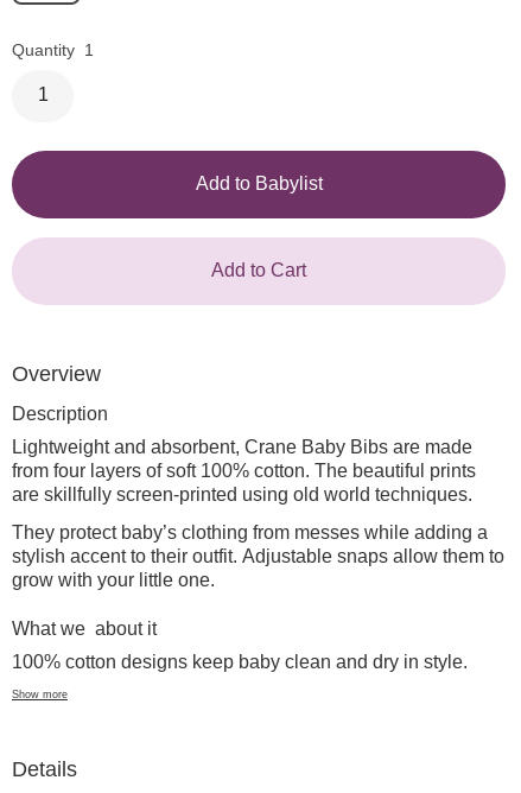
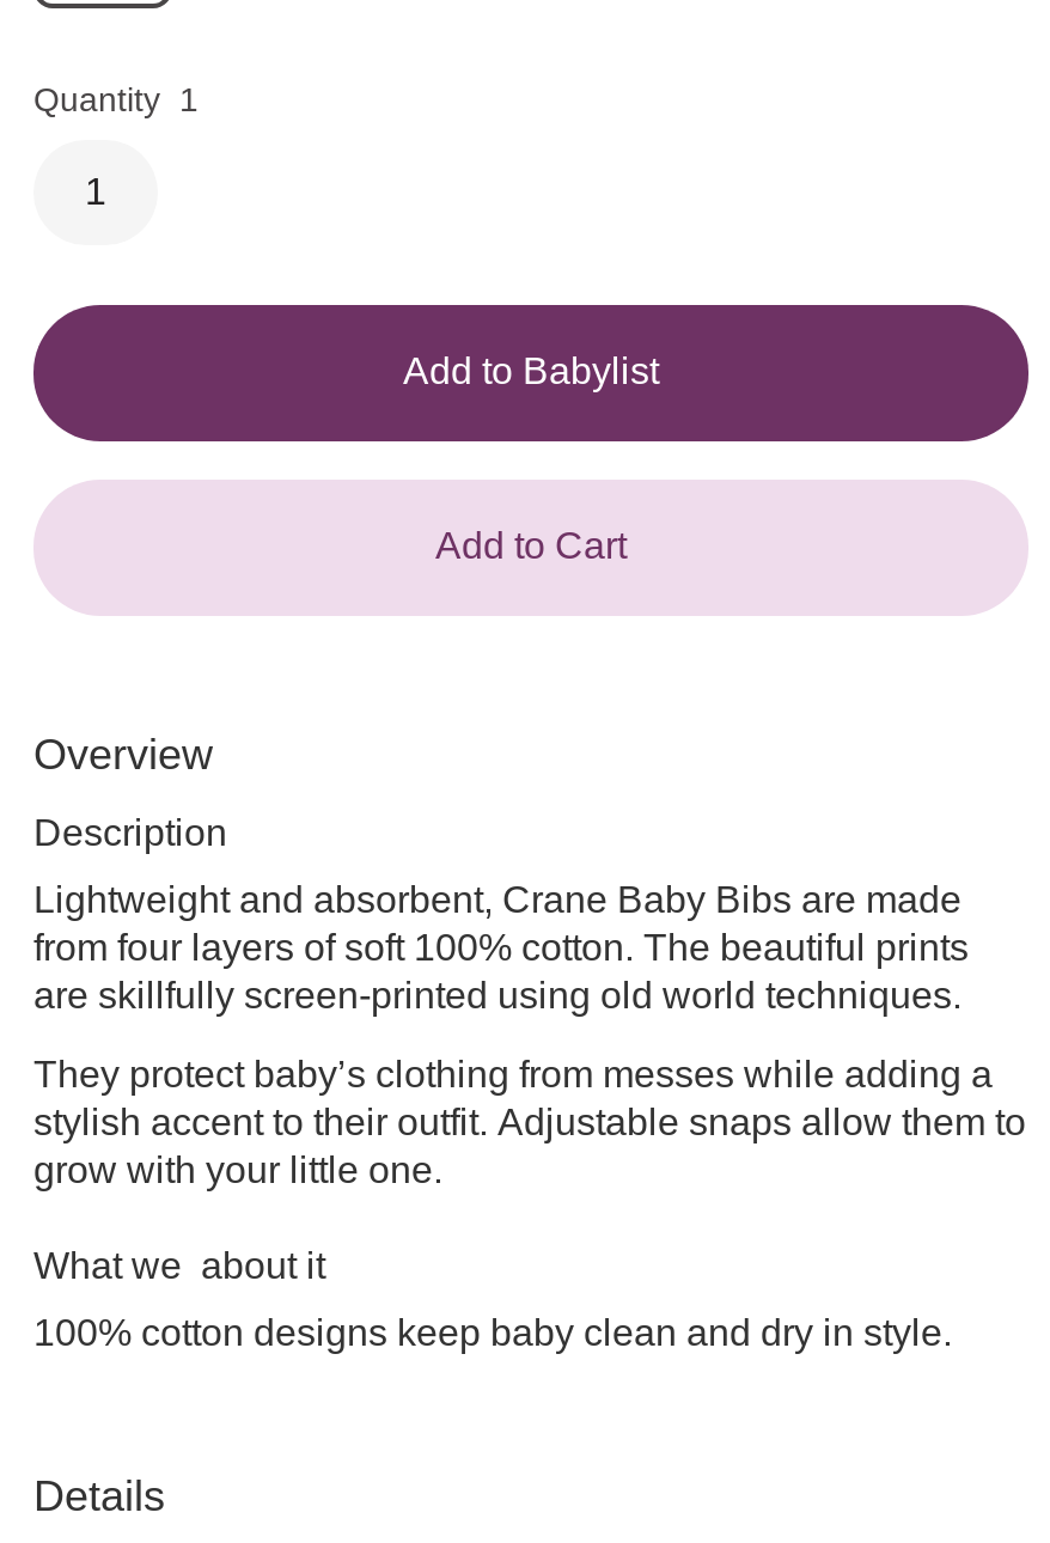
- Show more
